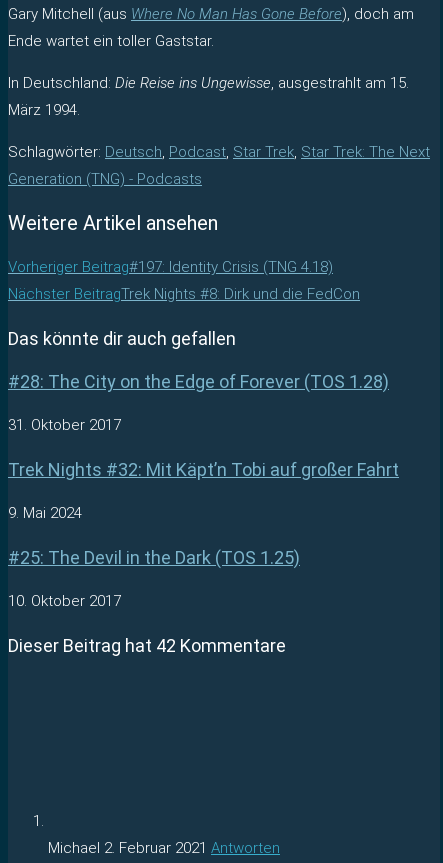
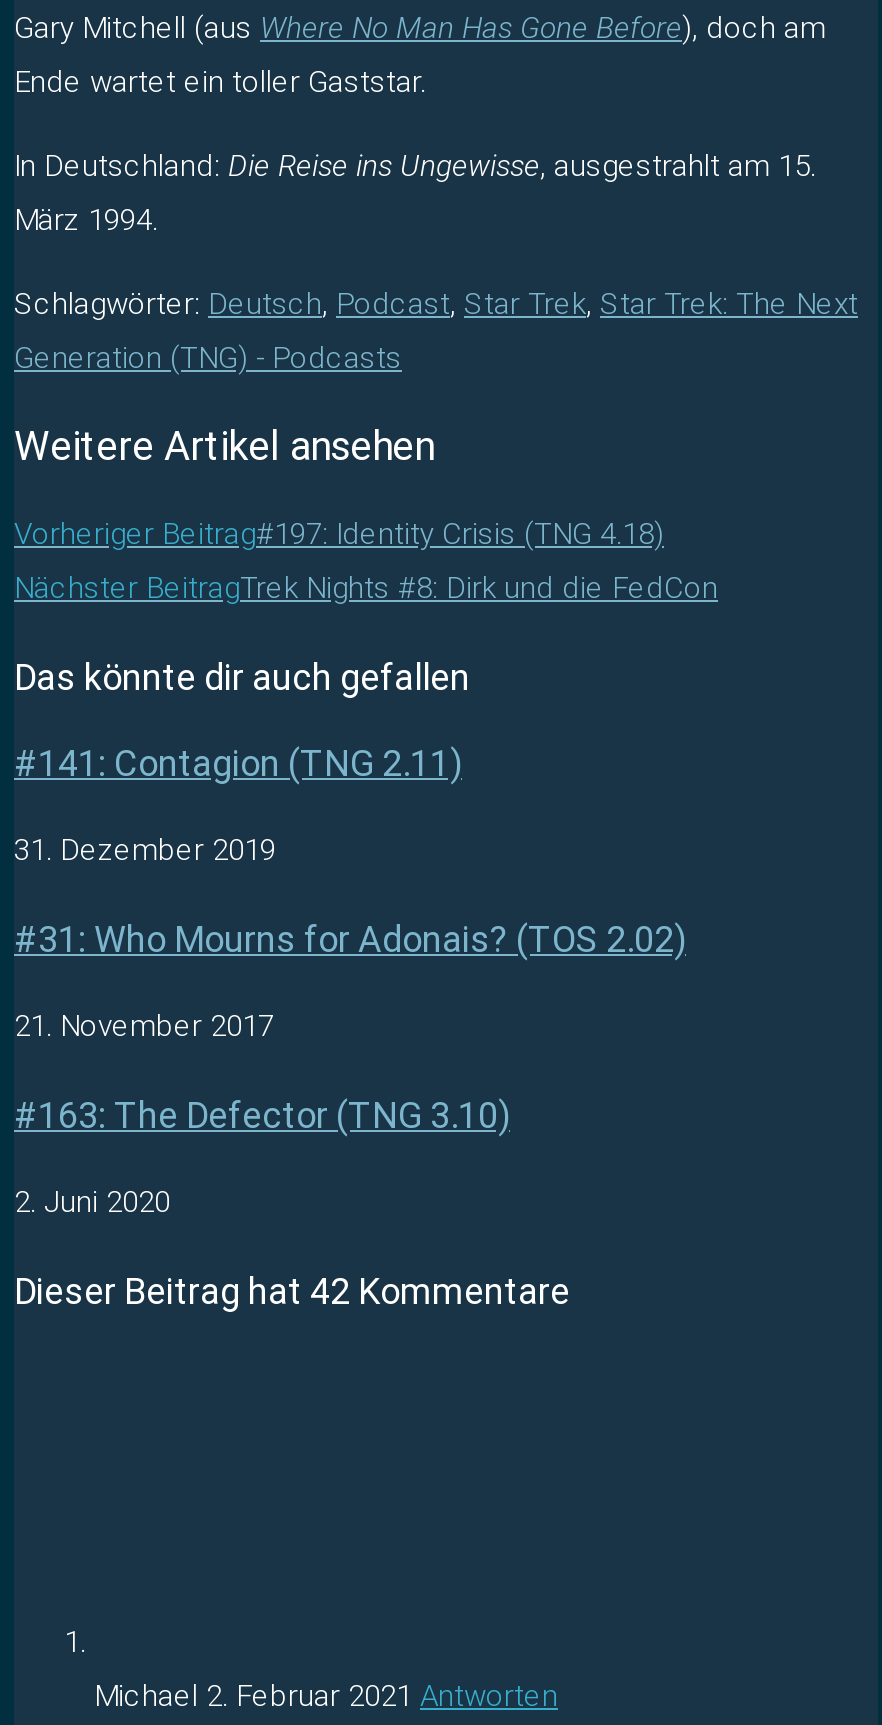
- #28: The City on the Edge of Forever (TOS 1.28)
+ #141: Contagion (TNG 2.11)

- 31. Oktober 2017
+ 31. Dezember 2019

- Trek Nights #32: Mit Käpt’n Tobi auf großer Fahrt
+ #31: Who Mourns for Adonais? (TOS 2.02)

- 9. Mai 2024
+ 21. November 2017

- #25: The Devil in the Dark (TOS 1.25)
+ #163: The Defector (TNG 3.10)

- 10. Oktober 2017
+ 2. Juni 2020
